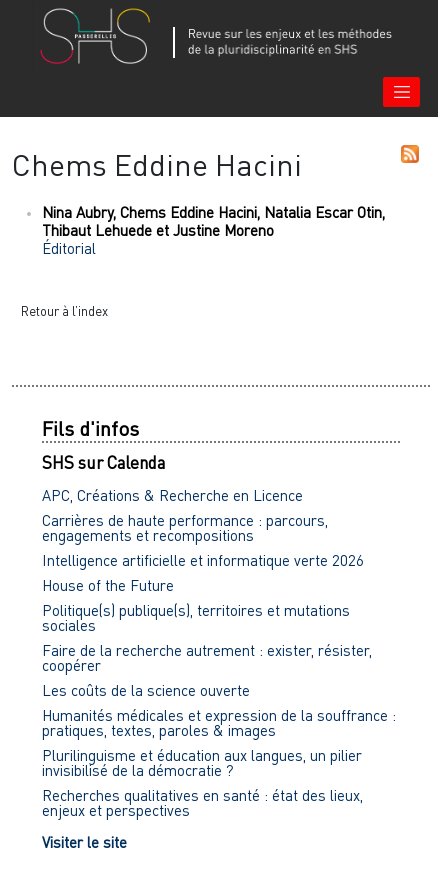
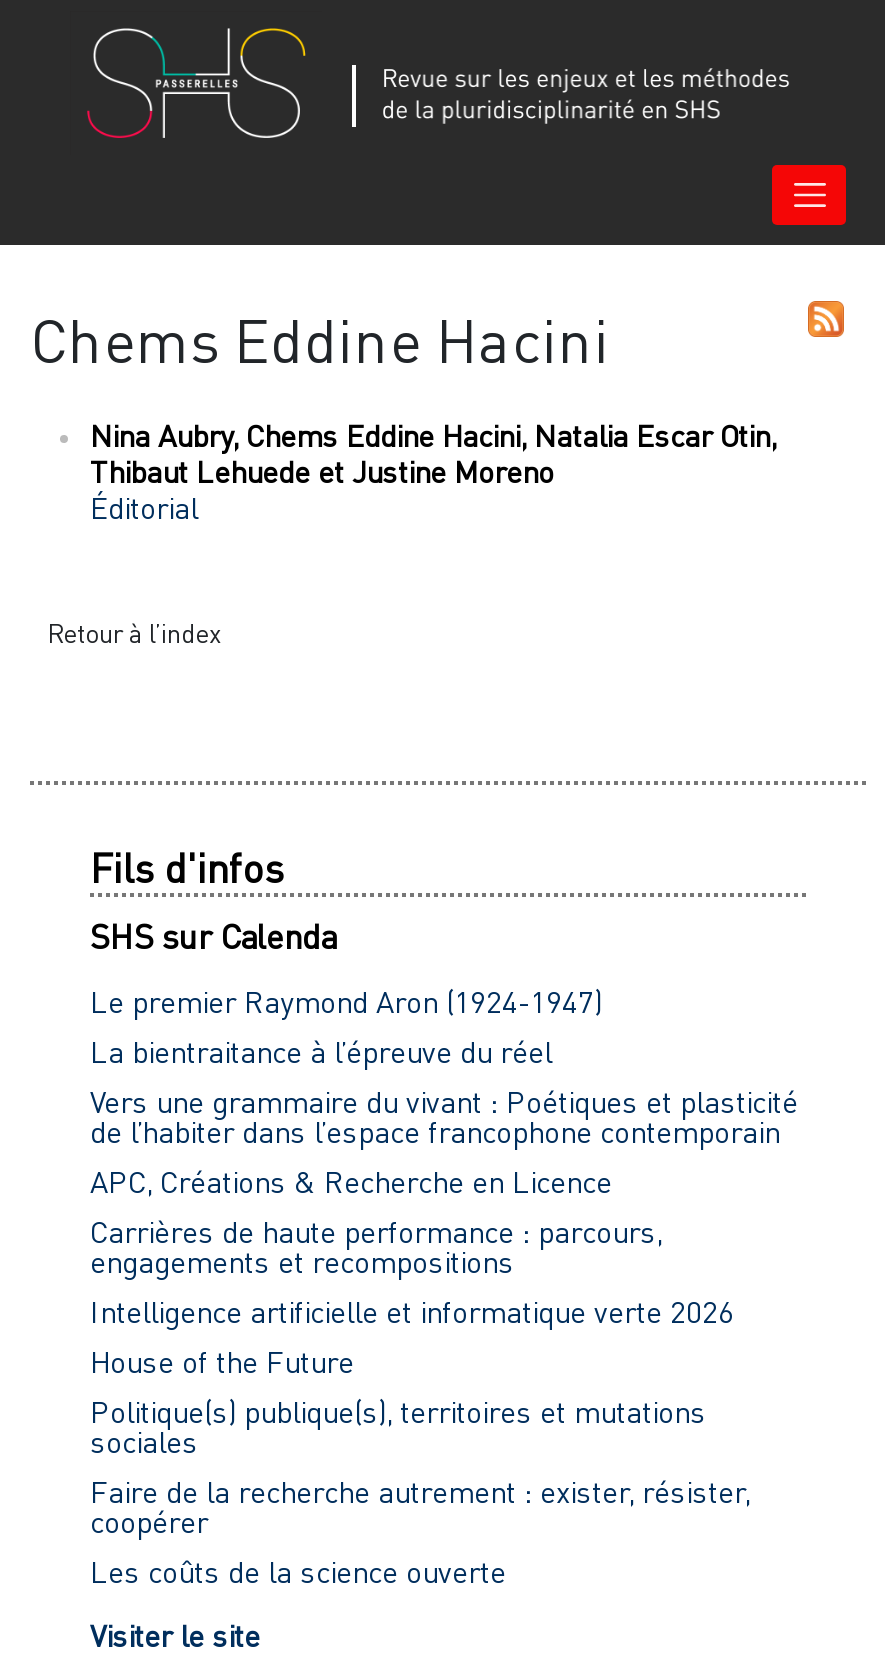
+ Le premier Raymond Aron (1924-1947)
+ La bientraitance à l’épreuve du réel
+ Vers une grammaire du vivant : Poétiques et plasticité
+ de l’habiter dans l’espace francophone contemporain

moved down: APC, Créations & Recherche en Licence | Carrières de haute performance : parcours, | engagements et recompositions | ... | coopérer | Les coûts de la science ouverte

- Humanités médicales et expression de la souffrance :
- pratiques, textes, paroles & images
- Plurilinguisme et éducation aux langues, un pilier
- invisibilisé de la démocratie ?
- Recherches qualitatives en santé : état des lieux,
- enjeux et perspectives
